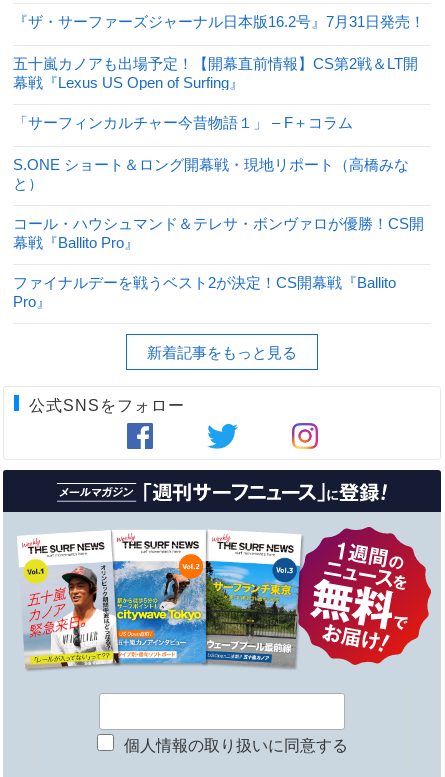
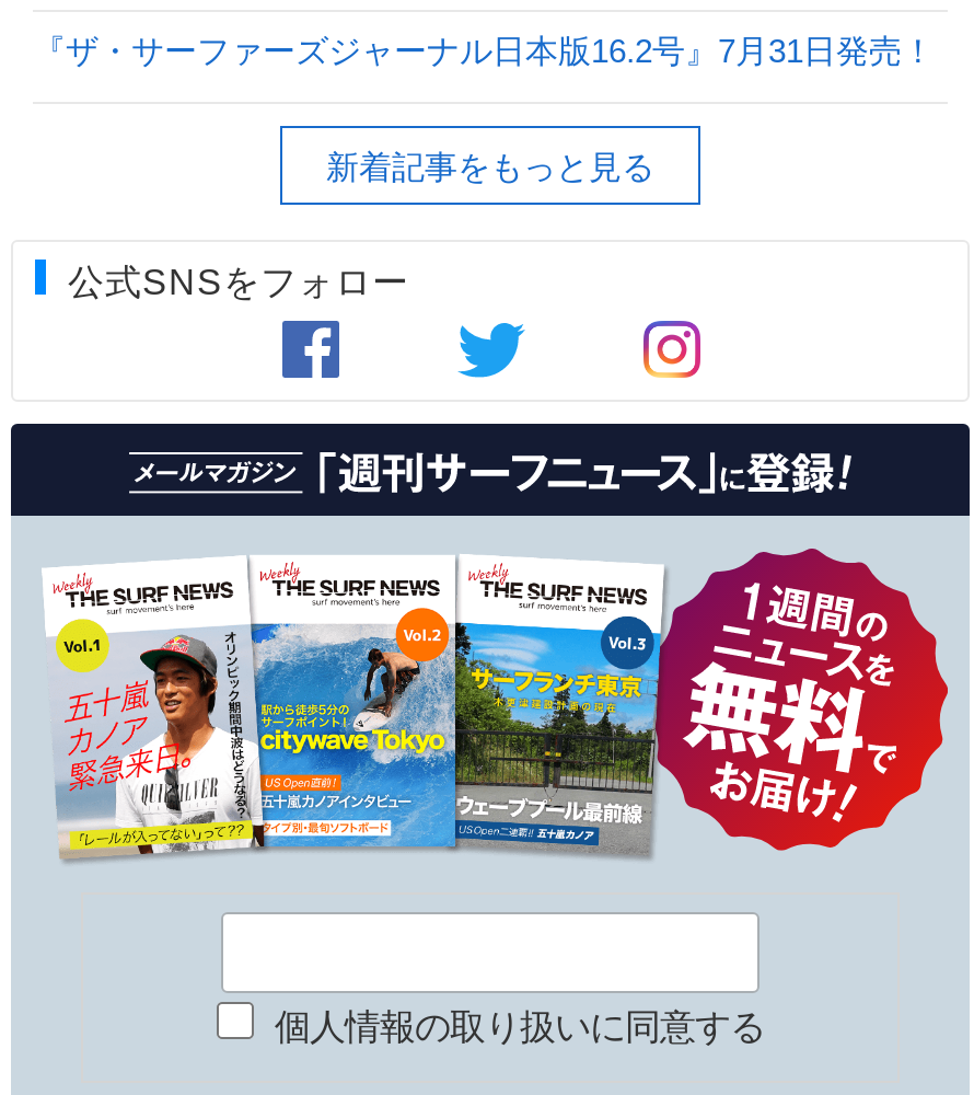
- 五十嵐カノアも出場予定！【開幕直前情報】CS第2戦＆LT開
- 幕戦『Lexus US Open of Surfing』
- 「サーフィンカルチャー今昔物語１」 – F＋コラム
- S.ONE ショート＆ロング開幕戦・現地リポート（高橋みな
- と）
- コール・ハウシュマンド＆テレサ・ボンヴァロが優勝！CS開
- 幕戦『Ballito Pro』
- ファイナルデーを戦うベスト2が決定！CS開幕戦『Ballito
- Pro』
